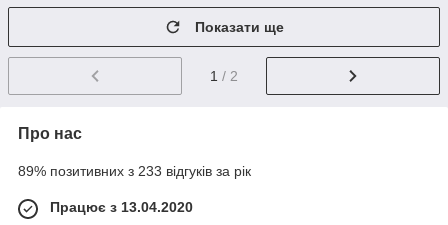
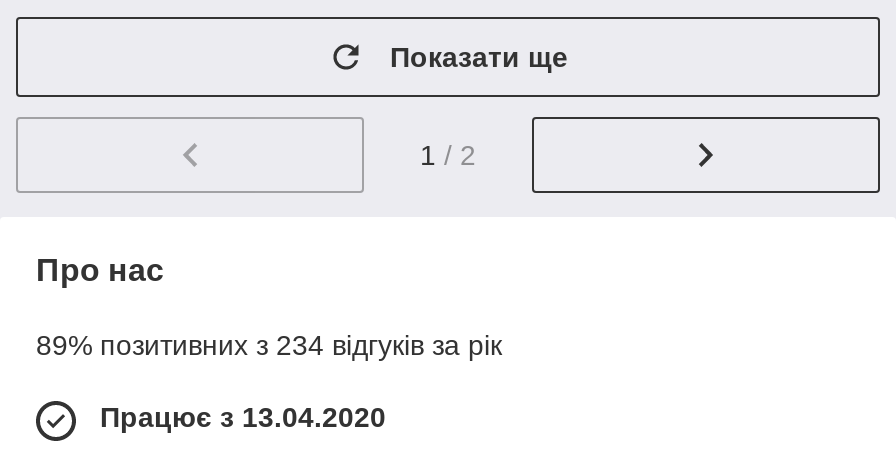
- 89% позитивних з 233 відгуків за рік
+ 89% позитивних з 234 відгуків за рік
